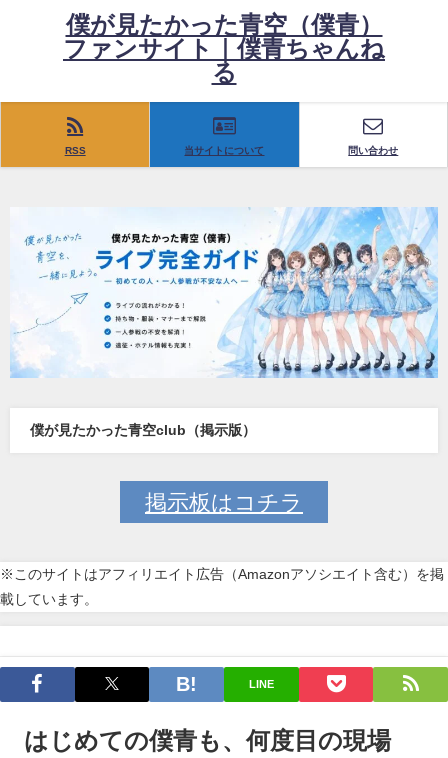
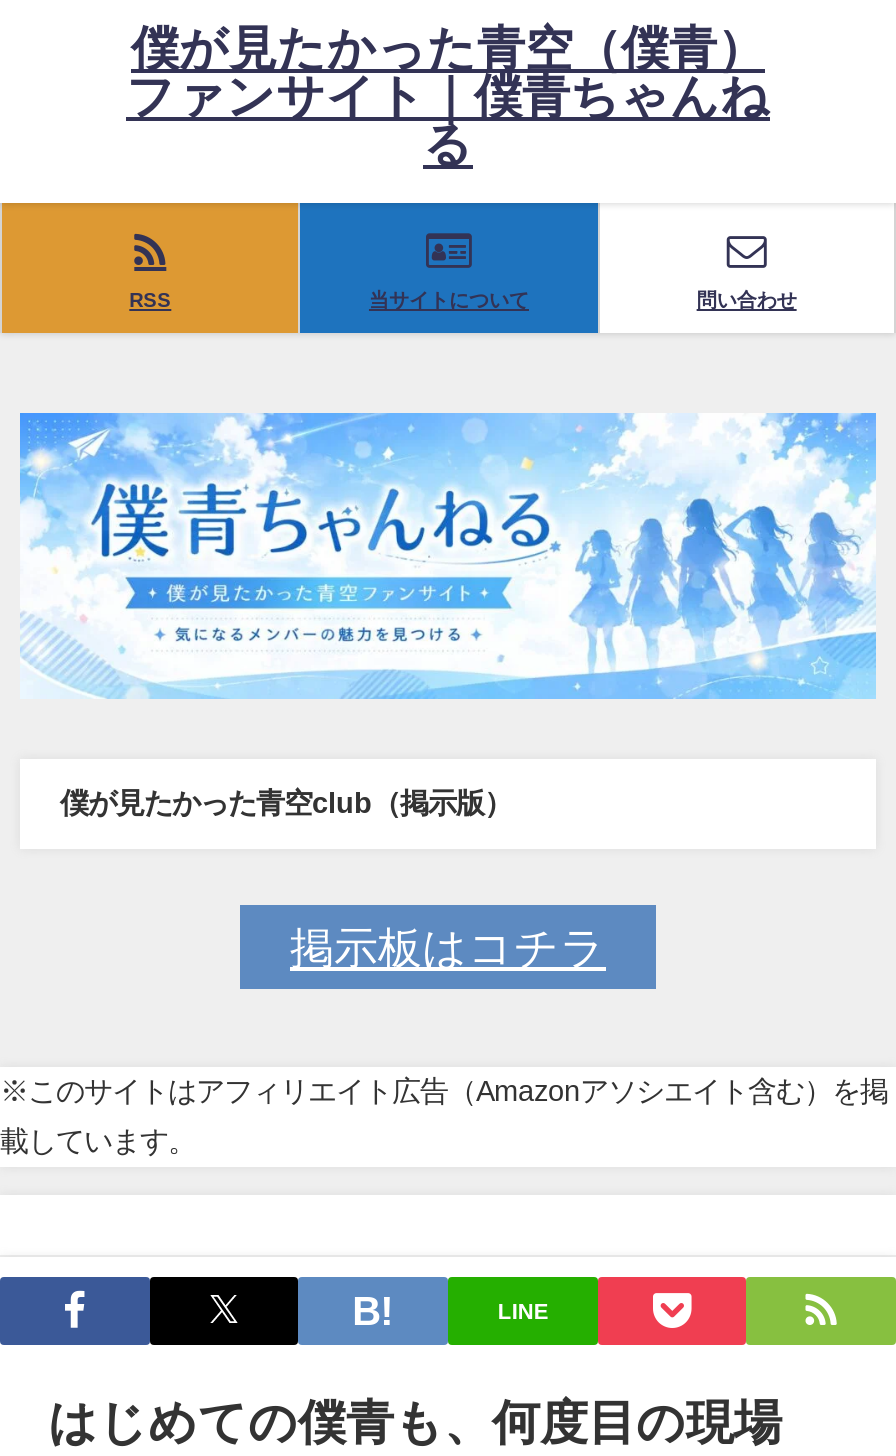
- [image]
+ [image]
